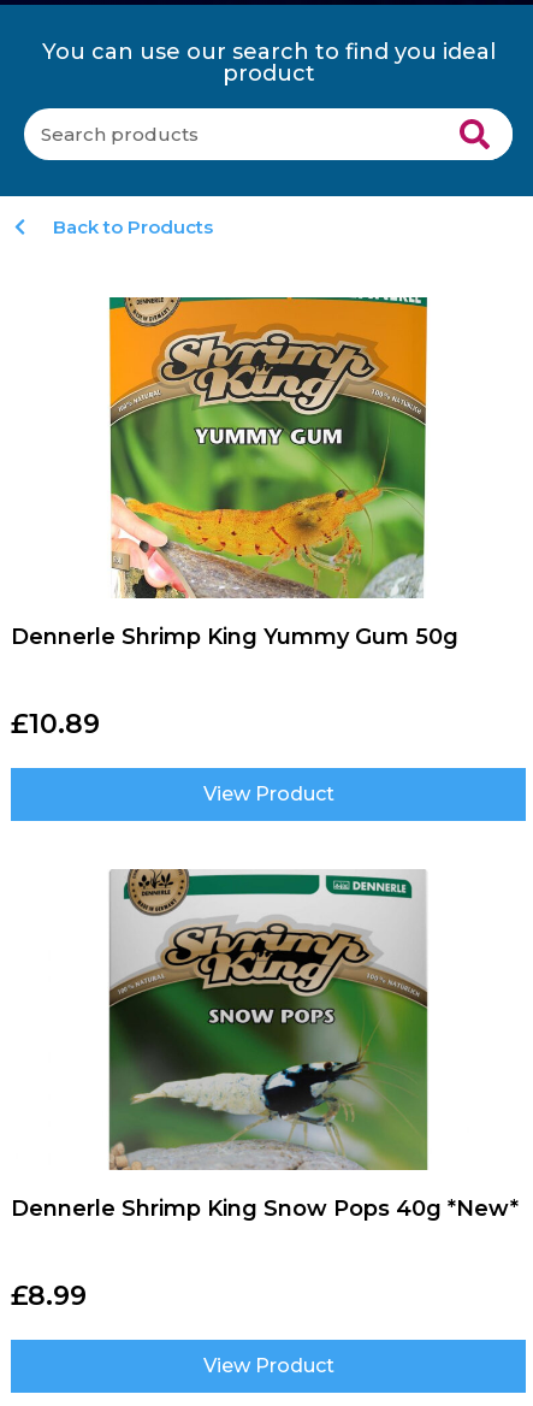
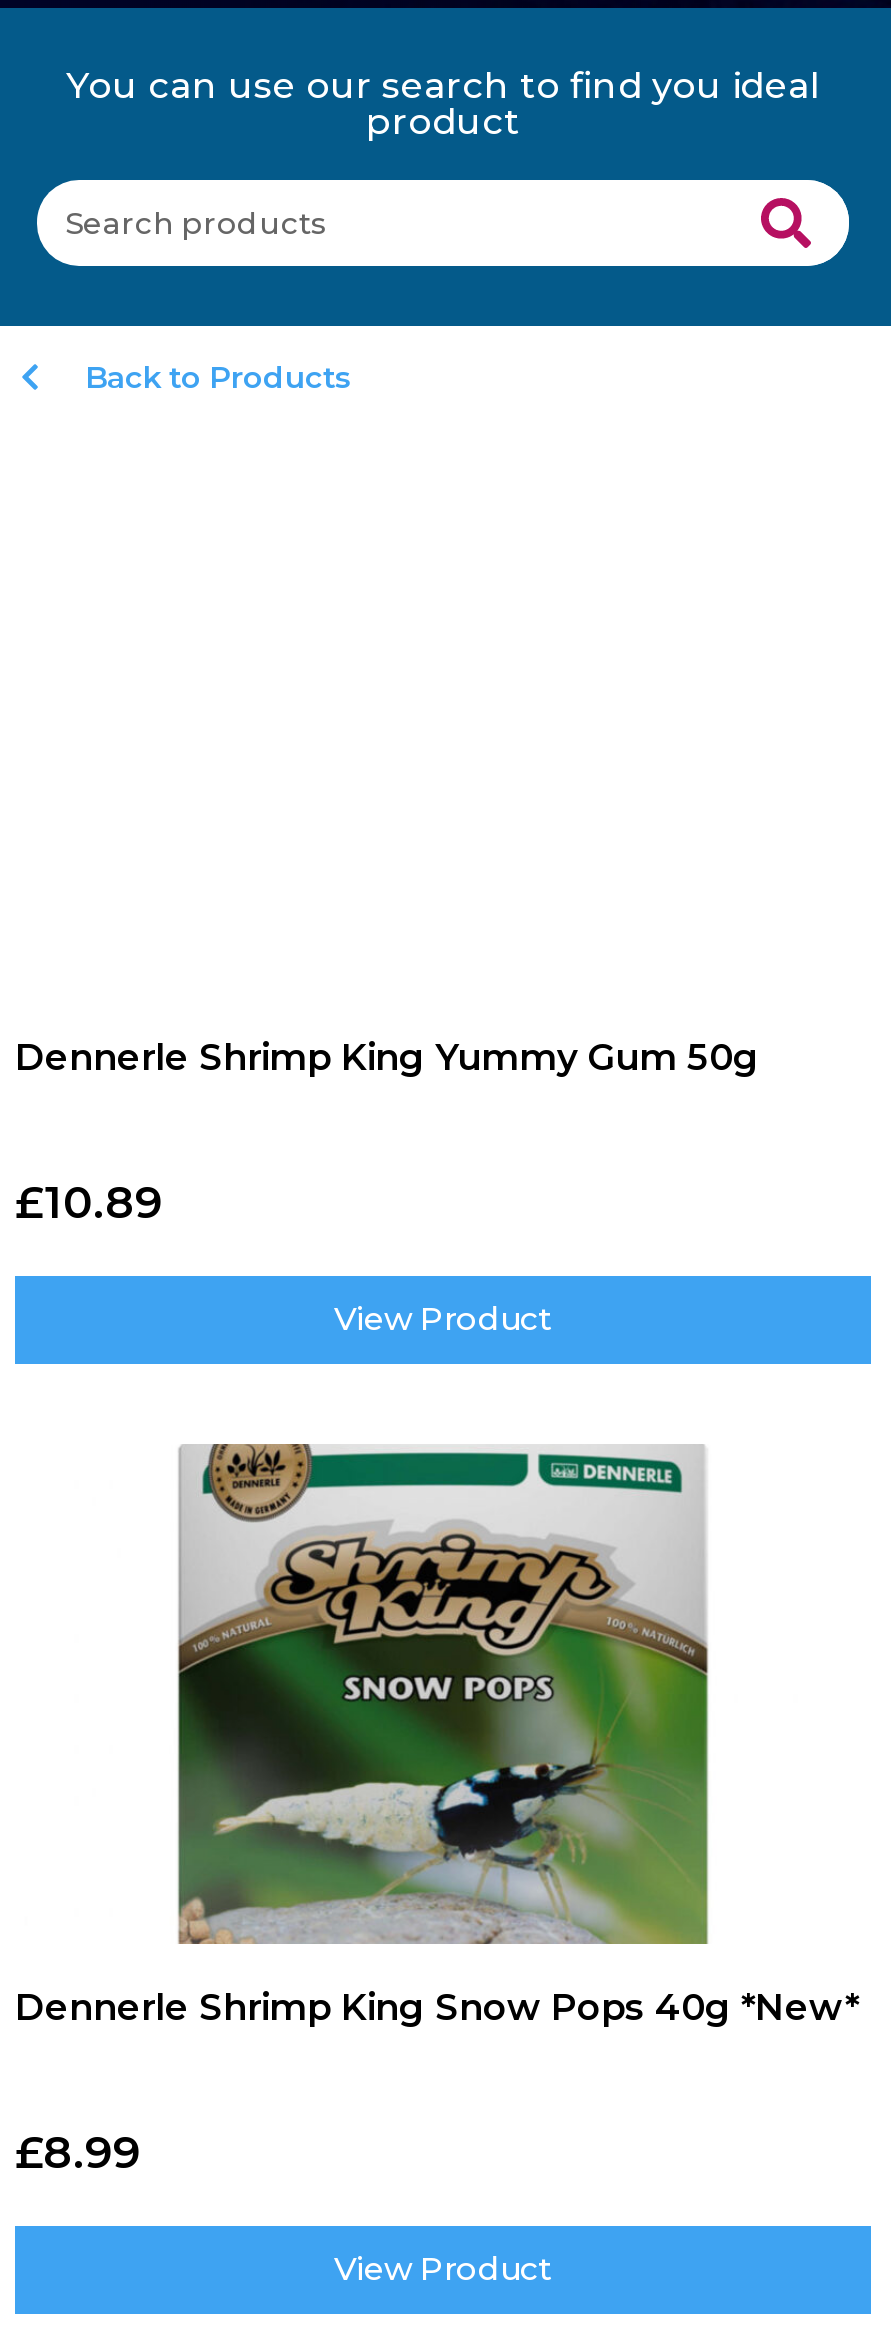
- [image]
